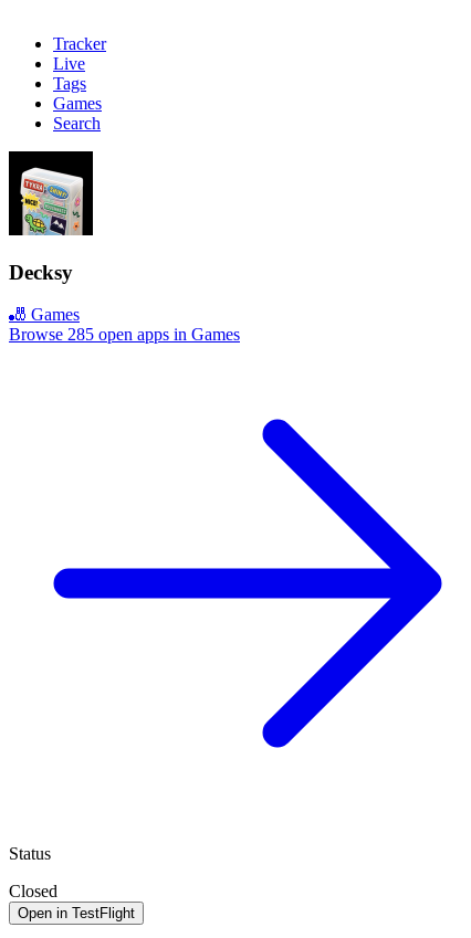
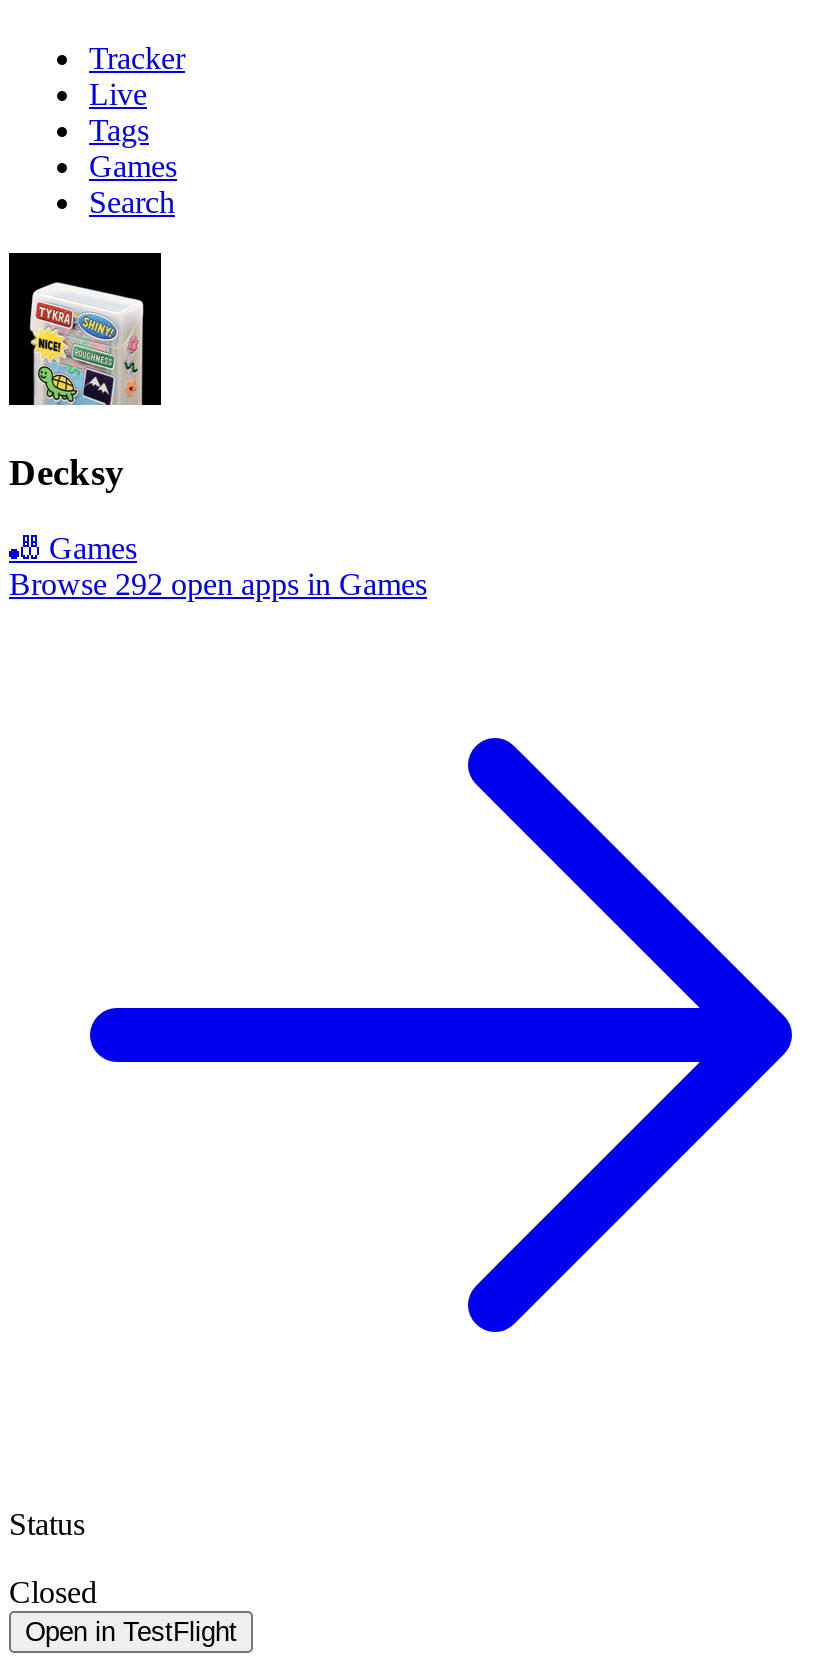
- Browse 285 open apps in Games
+ Browse 292 open apps in Games
